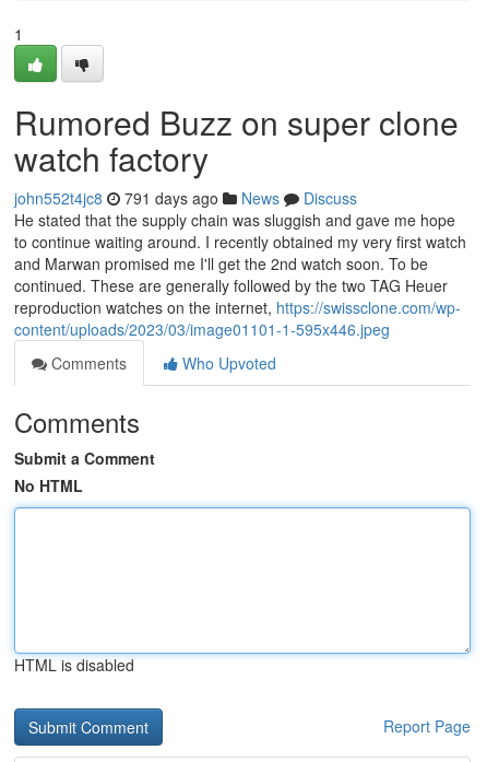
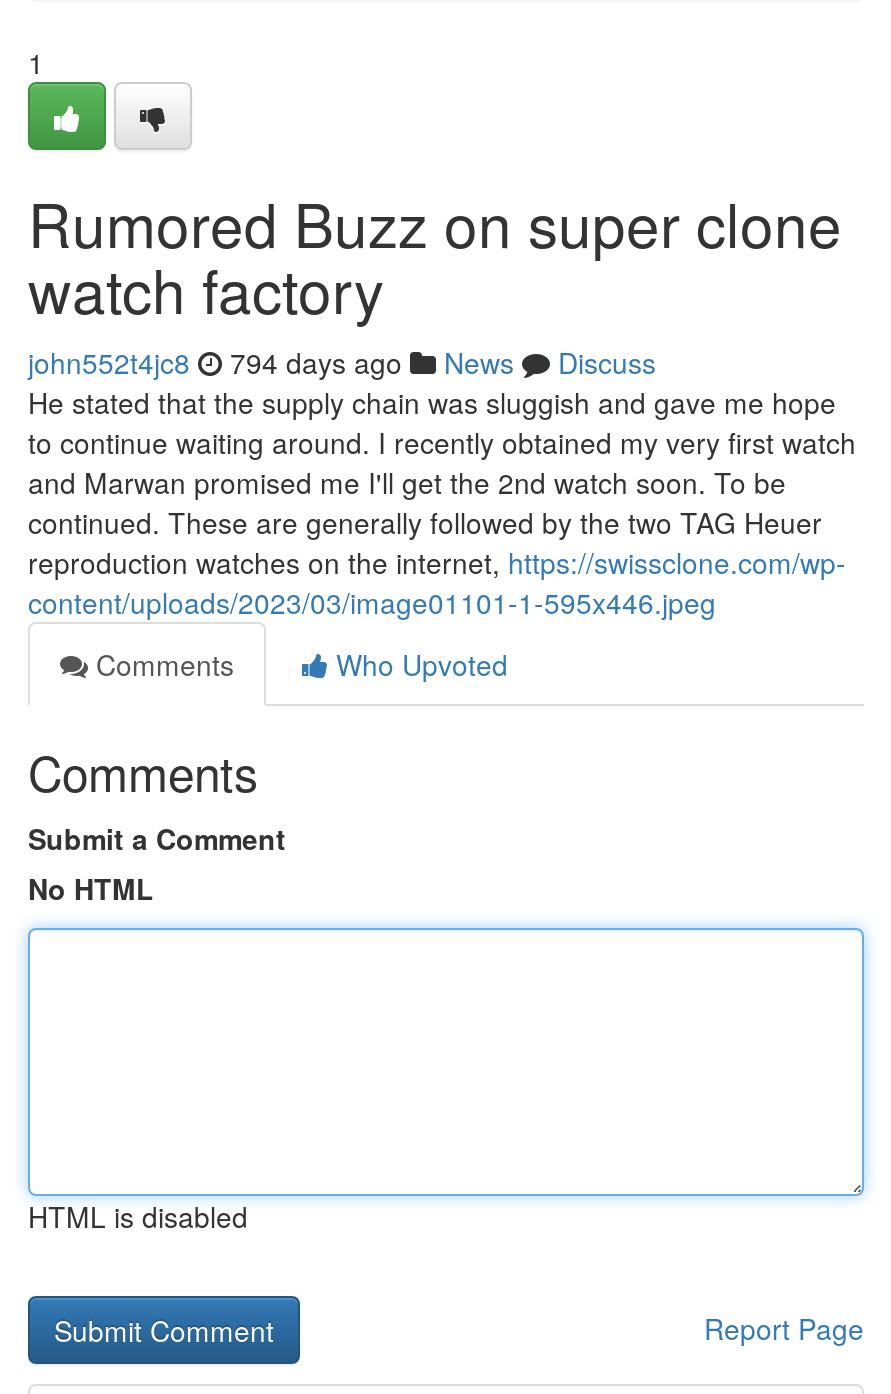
- john552t4jc8 791 days ago News Discuss
+ john552t4jc8 794 days ago News Discuss
